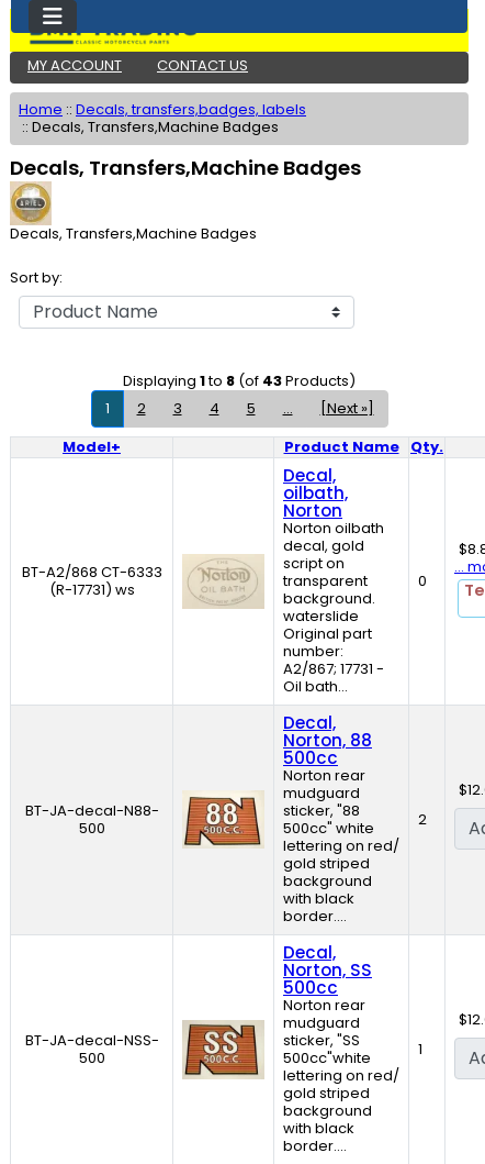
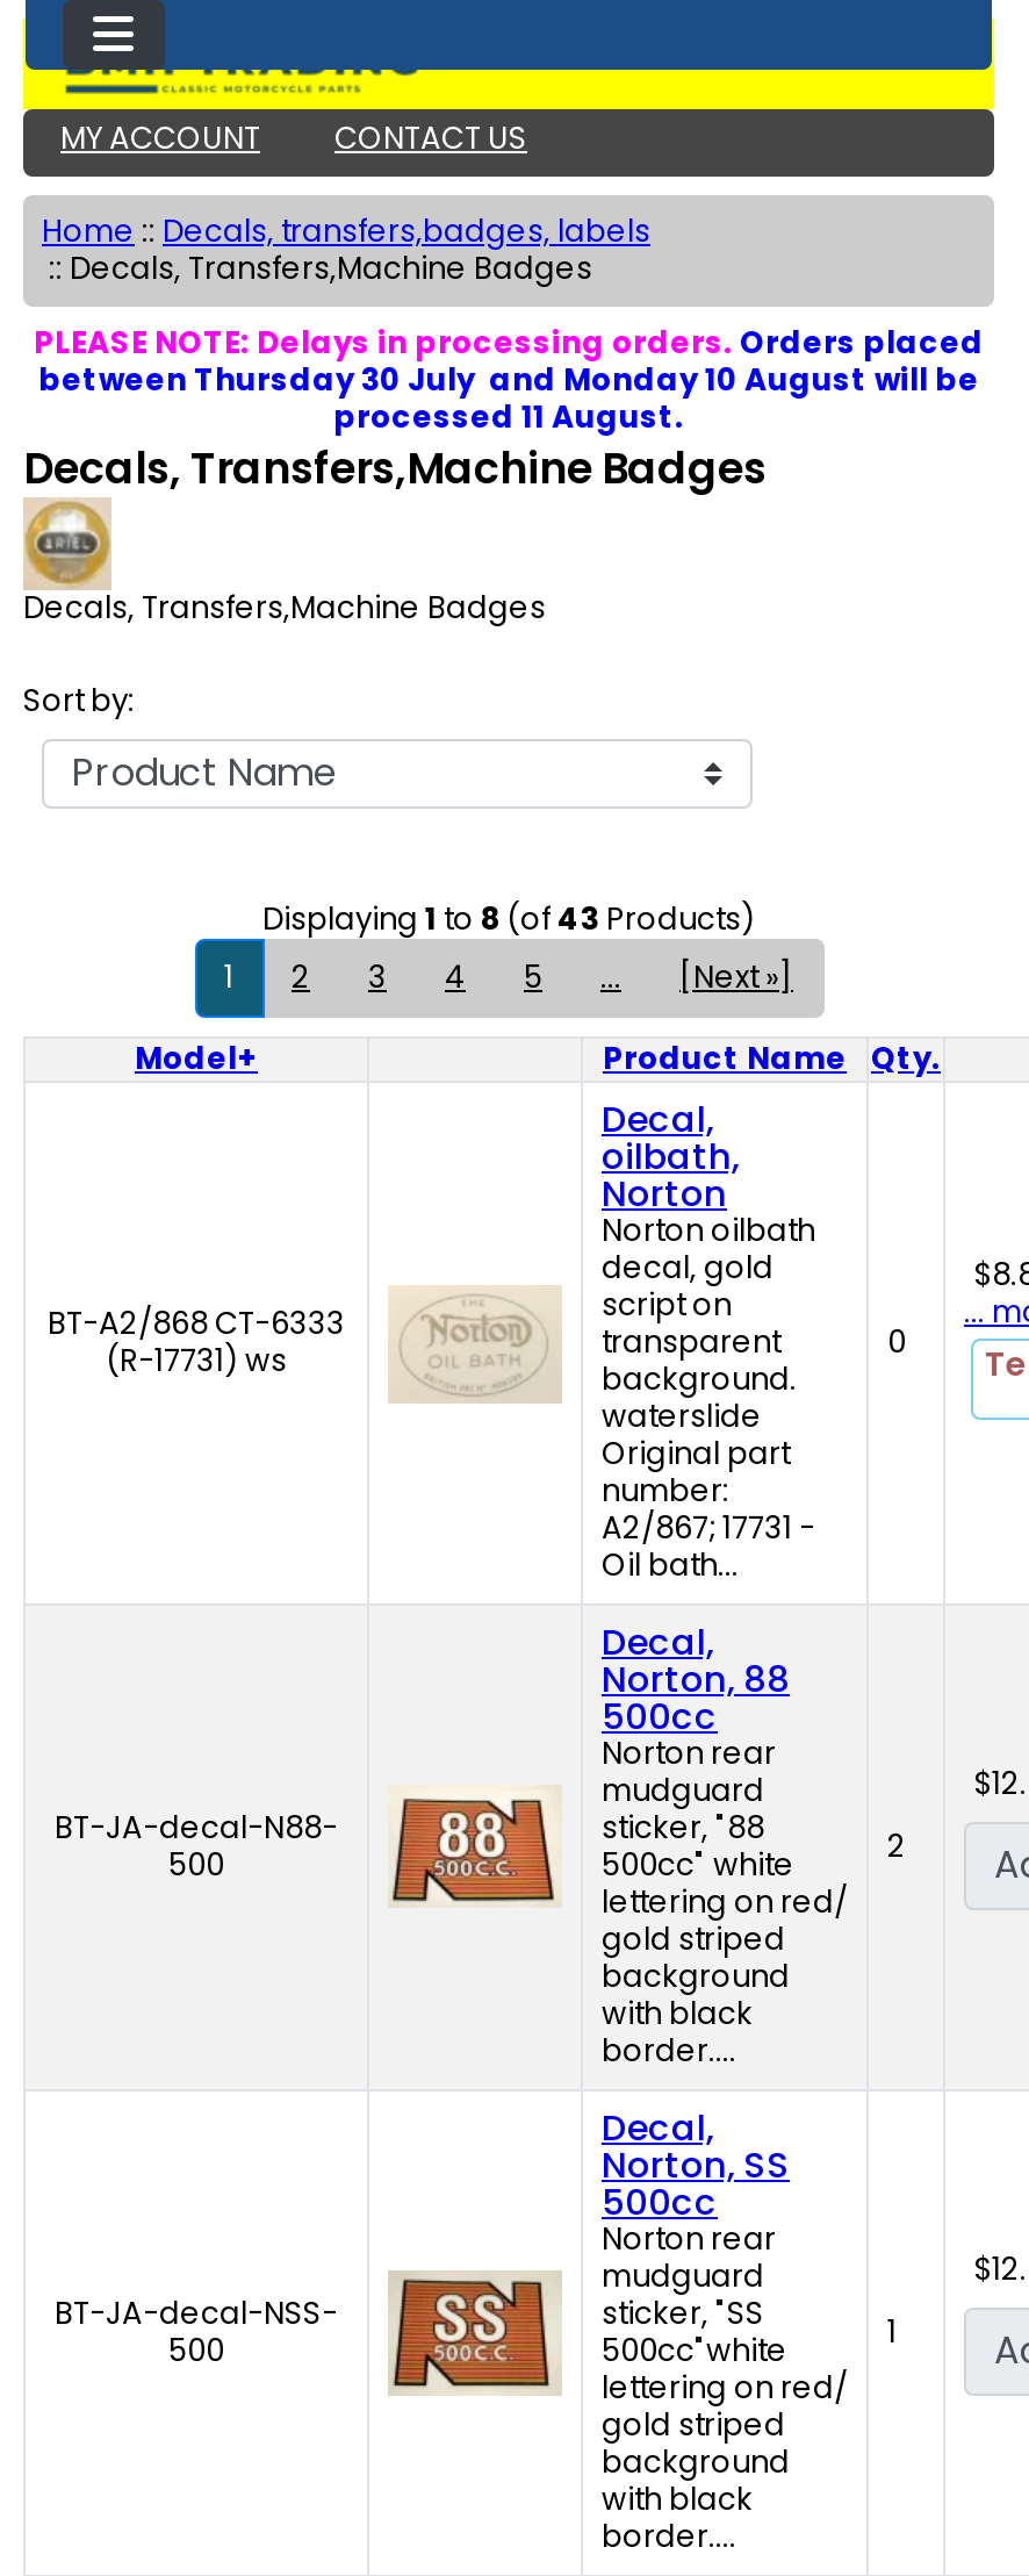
+ PLEASE NOTE: Delays in processing orders. Orders placed
+ between Thursday 30 July and Monday 10 August will be
+ processed 11 August.
